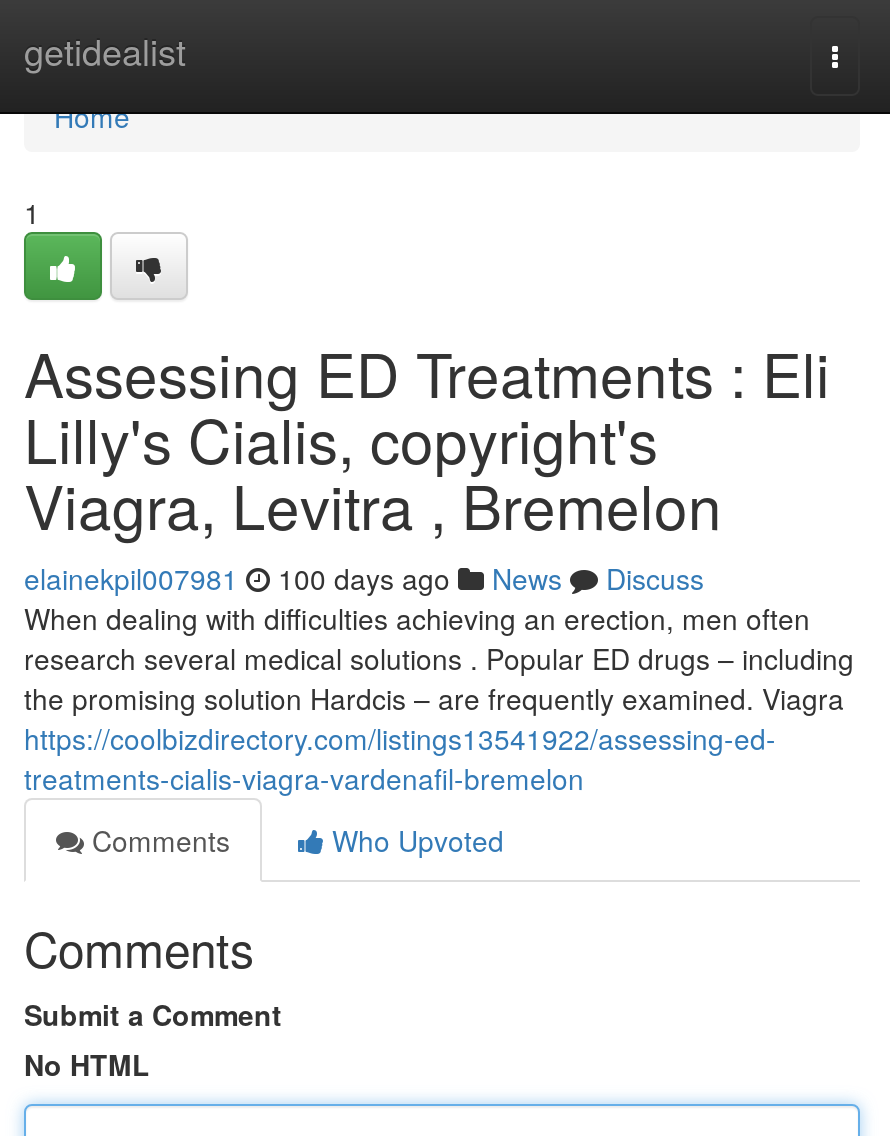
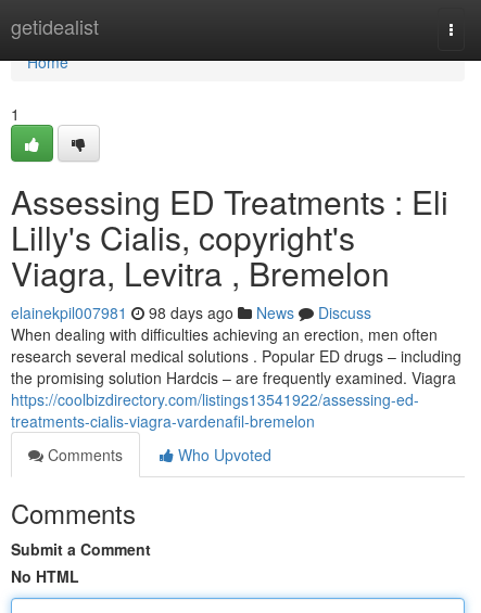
- elainekpil007981 100 days ago News Discuss
+ elainekpil007981 98 days ago News Discuss
